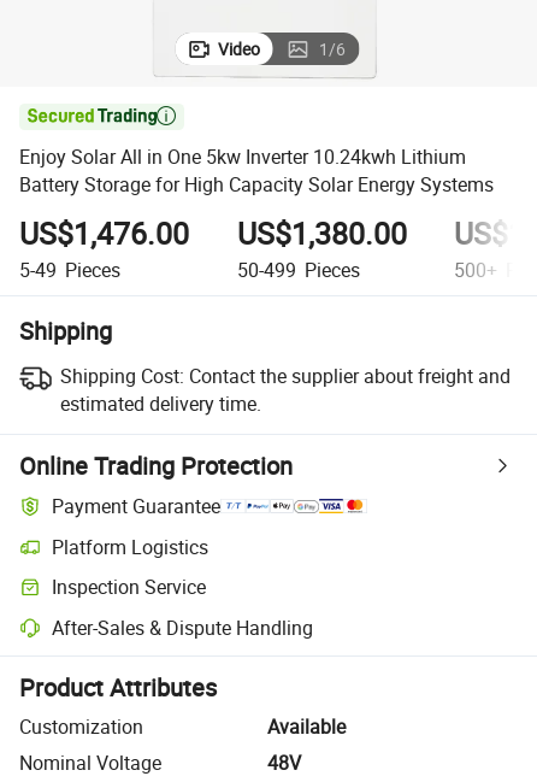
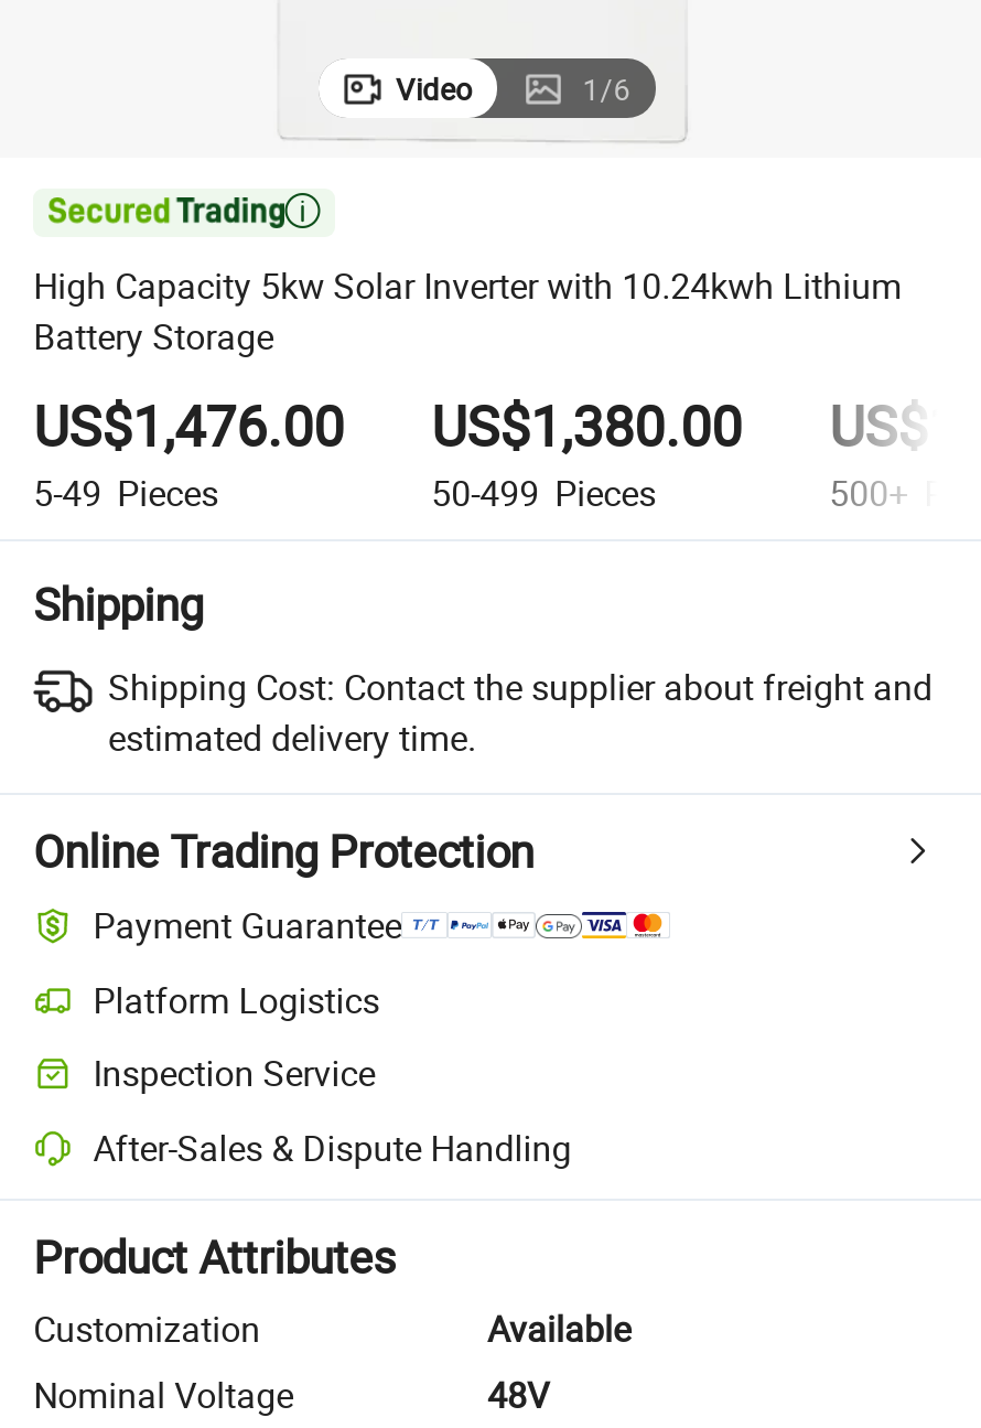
- Enjoy Solar All in One 5kw Inverter 10.24kwh Lithium
- Battery Storage for High Capacity Solar Energy Systems
+ High Capacity 5kw Solar Inverter with 10.24kwh Lithium
+ Battery Storage
